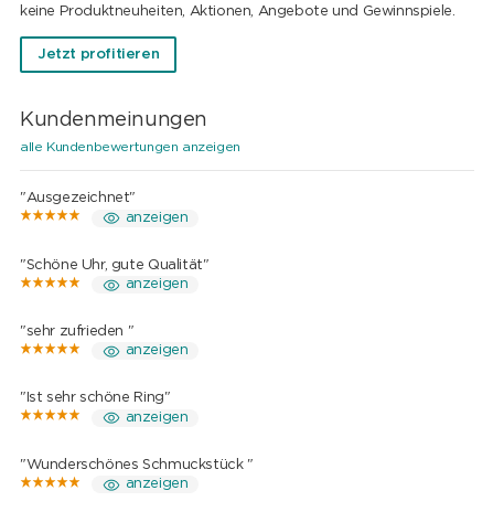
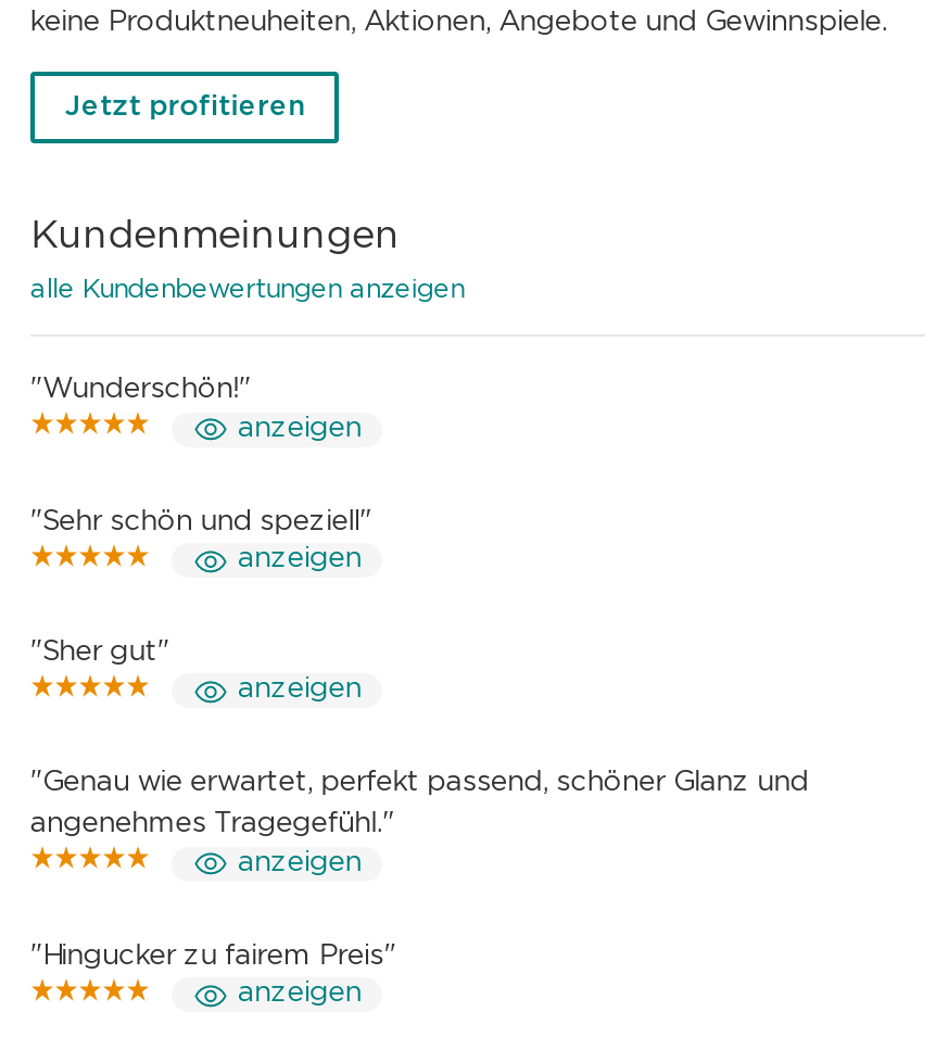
- "Ausgezeichnet"
+ "Wunderschön!"

- "Schöne Uhr, gute Qualität"
+ "Sehr schön und speziell"

- "sehr zufrieden "
+ "Sher gut"

- "Ist sehr schöne Ring"
+ "Genau wie erwartet, perfekt passend, schöner Glanz und
+ angenehmes Tragegefühl."

- "Wunderschönes Schmuckstück "
+ "Hingucker zu fairem Preis"
